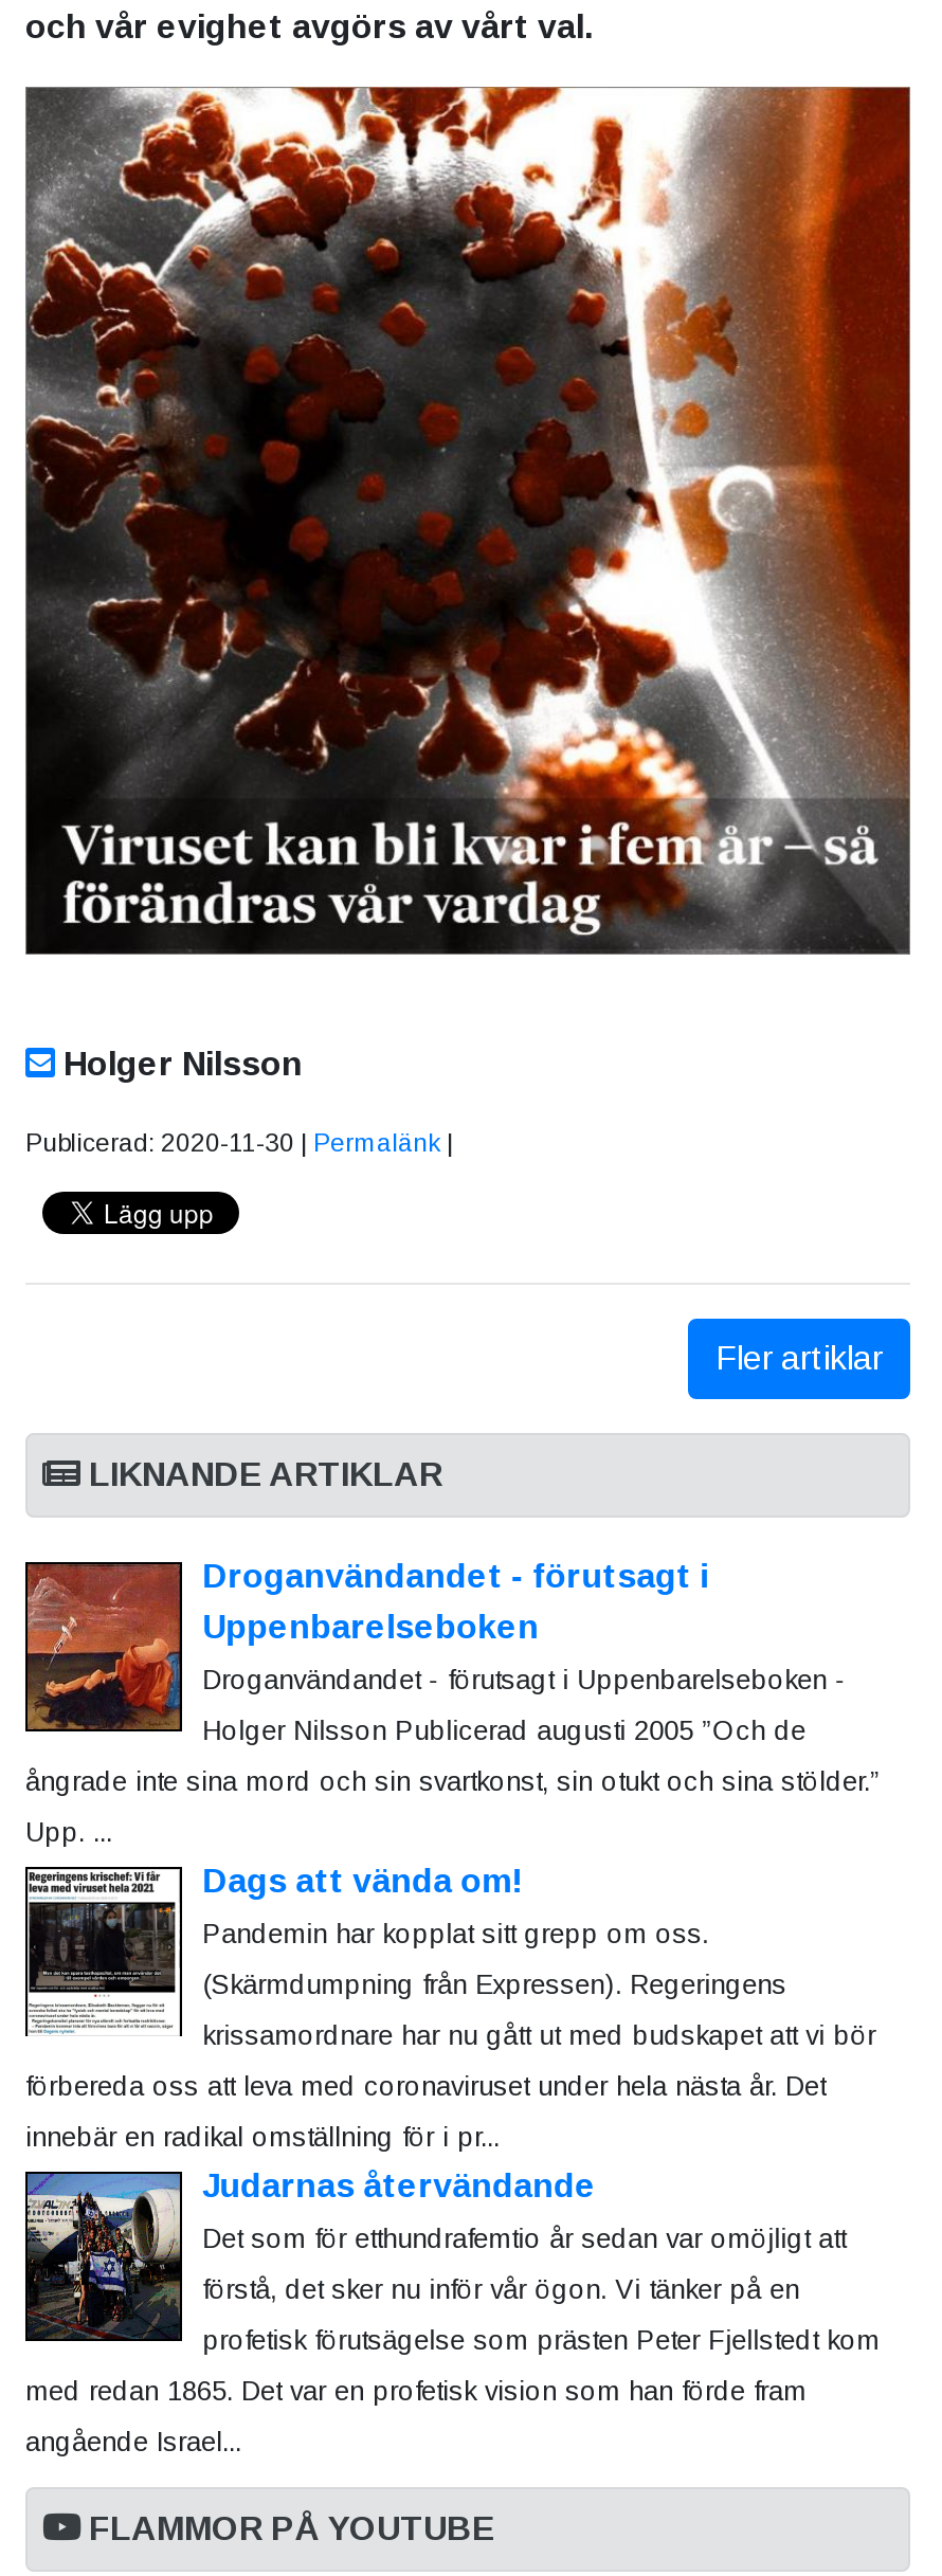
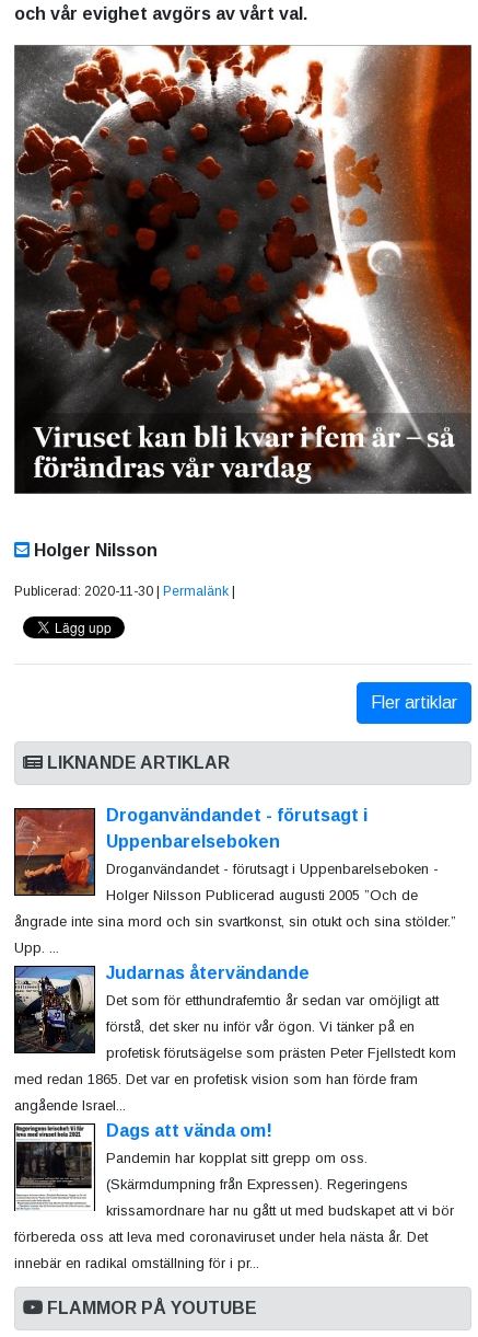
moved down: [image] | Dags att vända om! | Pandemin har kopplat sitt grepp om oss. | (Skärmdumpning från Expressen). Regeringens | krissamordnare har nu gått ut med budskapet att vi bör | förbereda oss att leva med coronaviruset under hela nästa år. Det | innebär en radikal omställning för i pr...

moved up: [image] | Judarnas återvändande | Det som för etthundrafemtio år sedan var omöjligt att | förstå, det sker nu inför vår ögon. Vi tänker på en | profetisk förutsägelse som prästen Peter Fjellstedt kom | med redan 1865. Det var en profetisk vision som han förde fram | angående Israel...
